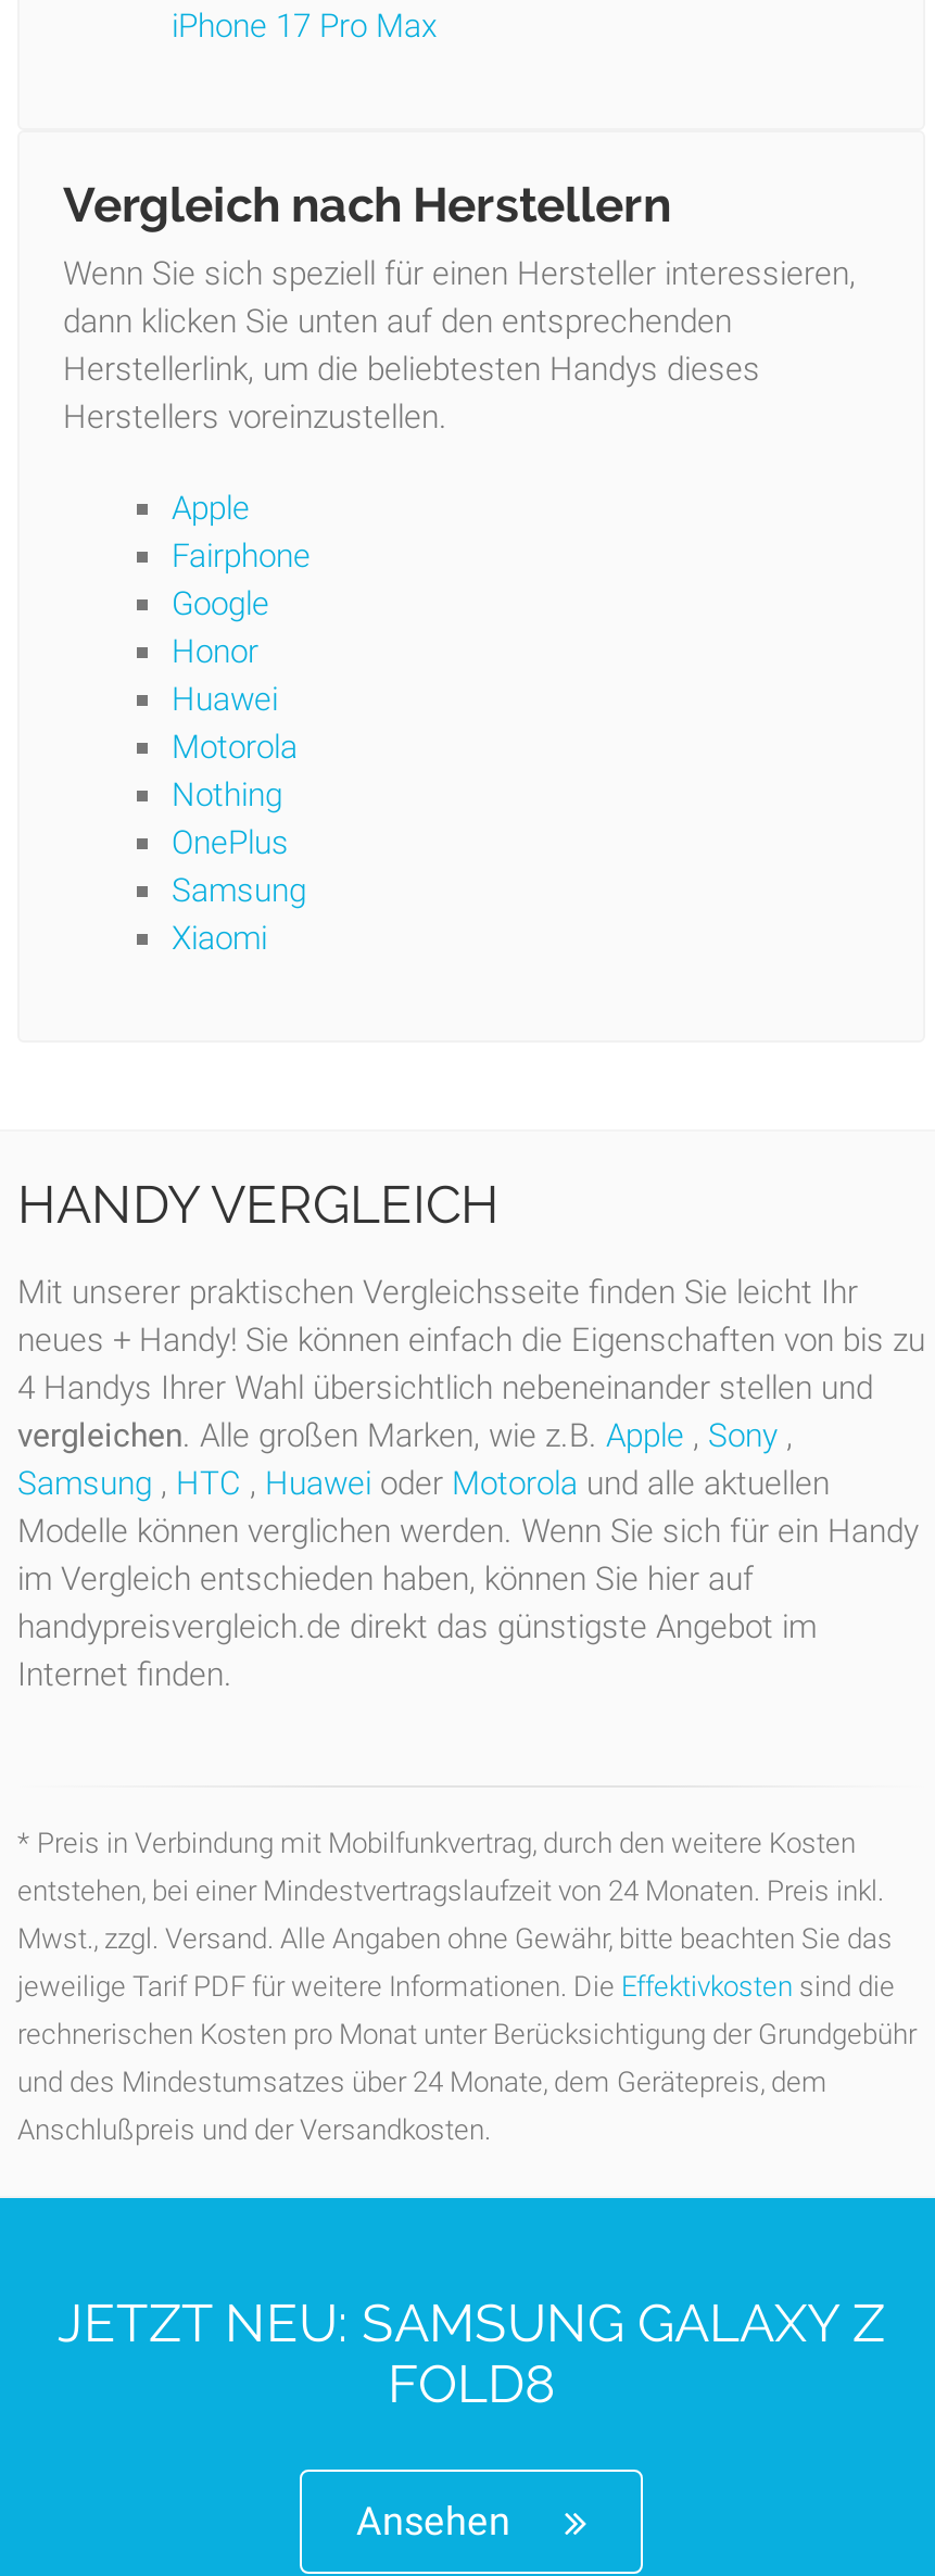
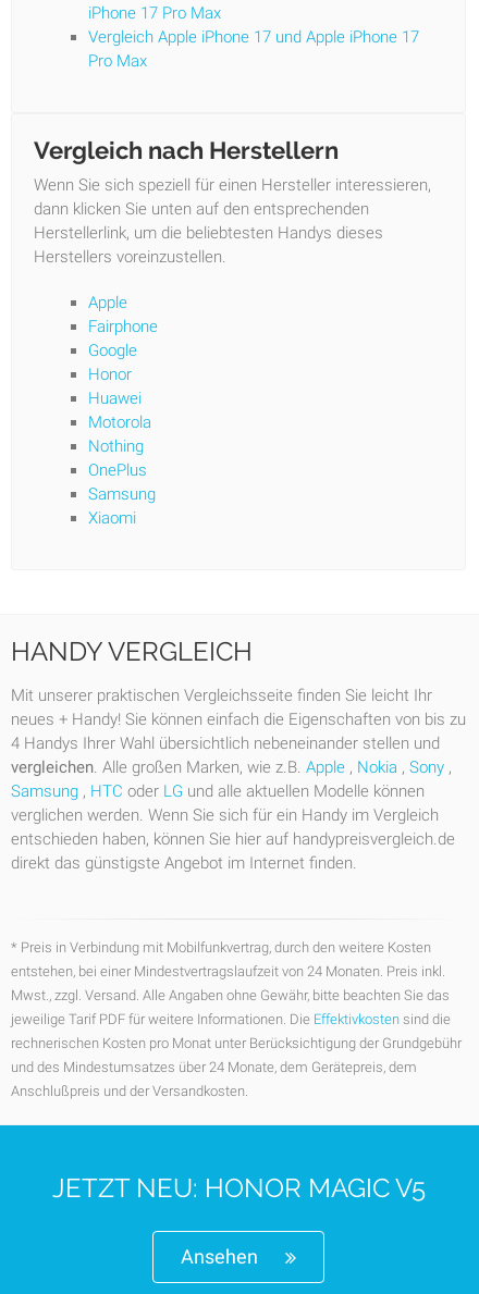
+ Vergleich Apple iPhone 17 und Apple iPhone 17
+ Pro Max

moved down: Vergleich nach Herstellern | Wenn Sie sich speziell für einen Hersteller interessieren, | dann klicken Sie unten auf den entsprechenden | ... | neues + Handy! Sie können einfach die Eigenschaften von bis zu | 4 Handys Ihrer Wahl übersichtlich nebeneinander stellen und

- vergleichen. Alle großen Marken, wie z.B. Apple, Sony,
- Samsung, HTC, Huawei oder Motorola und alle aktuellen
- Modelle können verglichen werden. Wenn Sie sich für ein Handy
- im Vergleich entschieden haben, können Sie hier auf
- handypreisvergleich.de direkt das günstigste Angebot im
- Internet finden.
+ vergleichen. Alle großen Marken, wie z.B. Apple, Nokia, Sony,
+ Samsung, HTC oder LG und alle aktuellen Modelle können
+ verglichen werden. Wenn Sie sich für ein Handy im Vergleich
+ entschieden haben, können Sie hier auf handypreisvergleich.de
+ direkt das günstigste Angebot im Internet finden.

moved down: * Preis in Verbindung mit Mobilfunkvertrag, durch den weitere Kosten | entstehen, bei einer Mindestvertragslaufzeit von 24 Monaten. Preis inkl. | Mwst., zzgl. Versand. Alle Angaben ohne Gewähr, bitte beachten Sie das | jeweilige Tarif PDF für weitere Informationen. Die Effektivkosten sind die | rechnerischen Kosten pro Monat unter Berücksichtigung der Grundgebühr | und des Mindestumsatzes über 24 Monate, dem Gerätepreis, dem | Anschlußpreis und der Versandkosten.

- JETZT NEU: SAMSUNG GALAXY Z
- FOLD8
+ JETZT NEU: HONOR MAGIC V5
